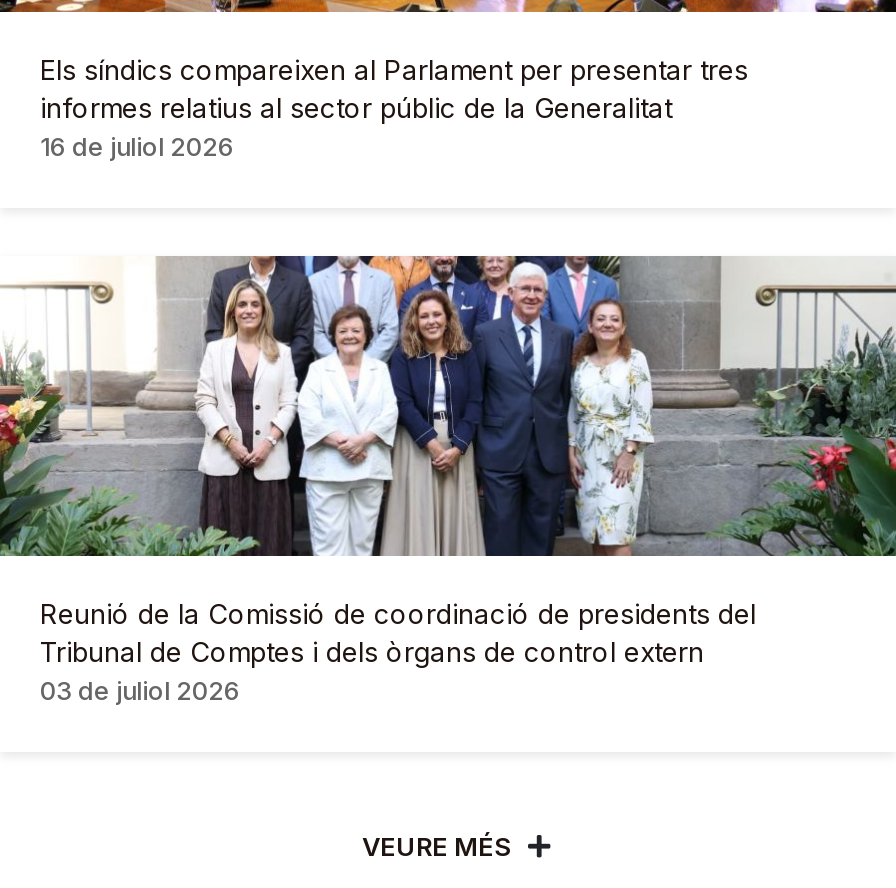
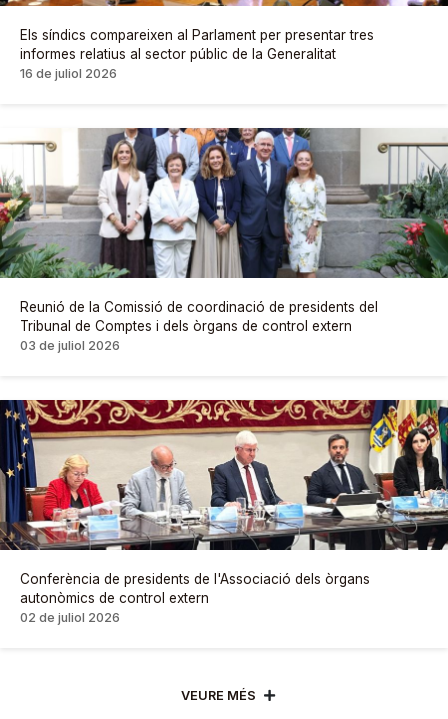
+ [image]
+ Conferència de presidents de l'Associació dels òrgans
+ autonòmics de control extern
+ 02 de juliol 2026
